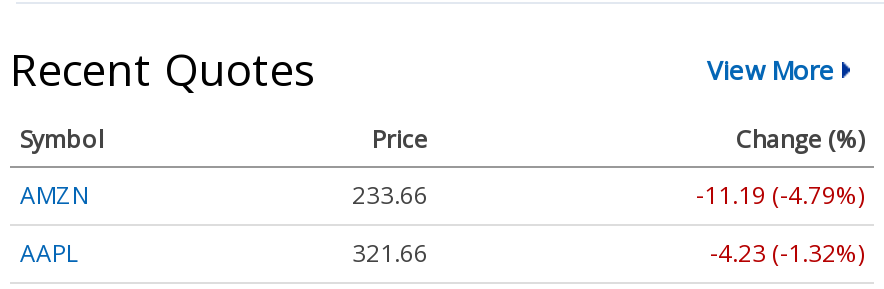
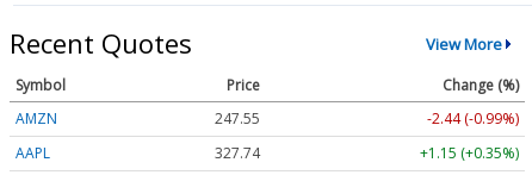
- 233.66
+ 247.55

- -11.19 (-4.79%)
+ -2.44 (-0.99%)

- 321.66
+ 327.74

- -4.23 (-1.32%)
+ +1.15 (+0.35%)
